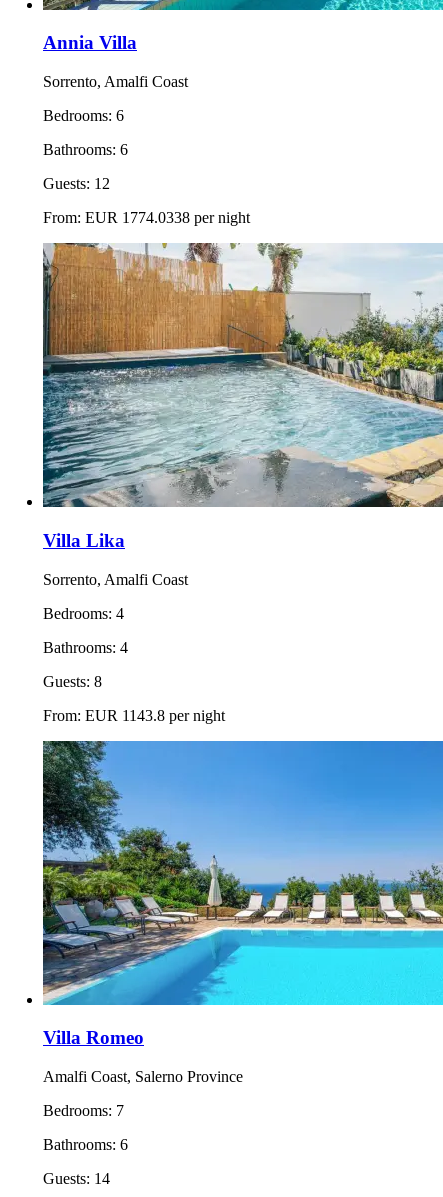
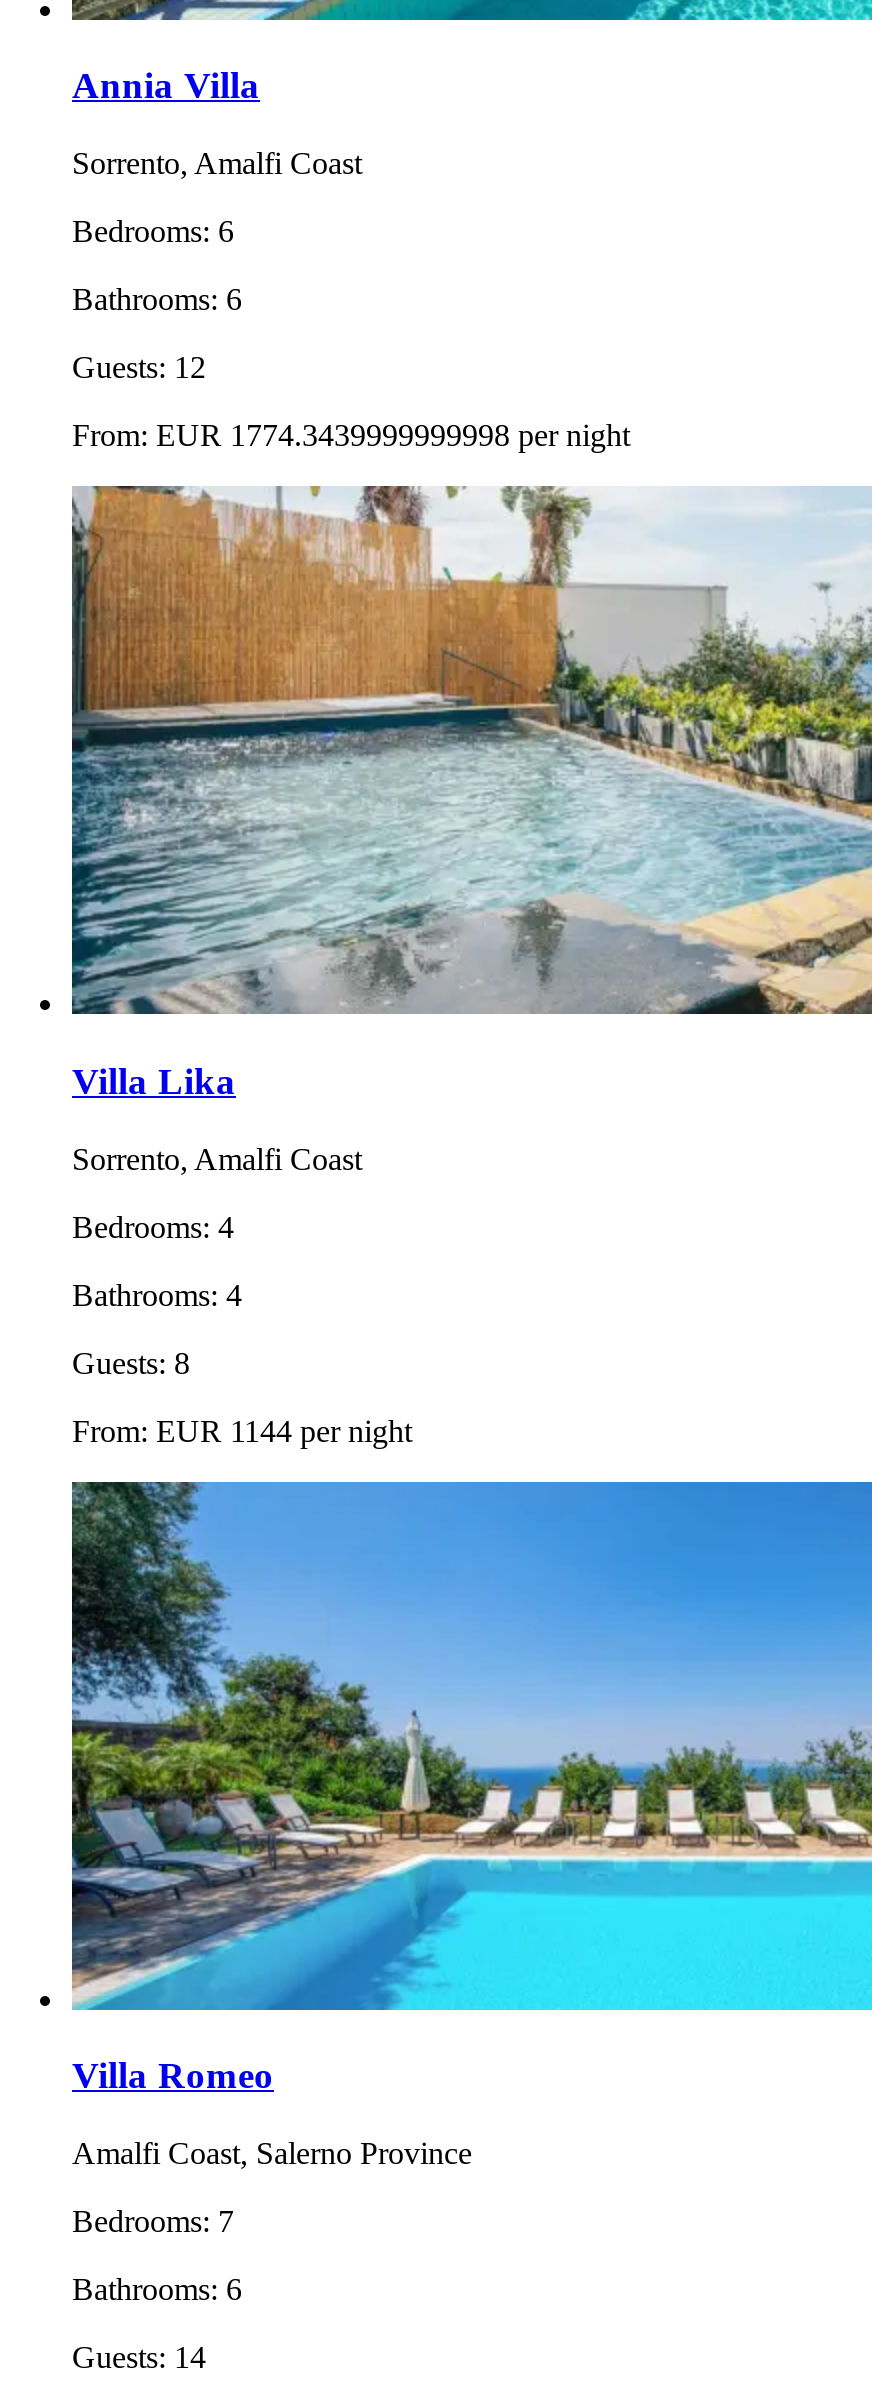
- From: EUR 1774.0338 per night
+ From: EUR 1774.3439999999998 per night

- From: EUR 1143.8 per night
+ From: EUR 1144 per night
